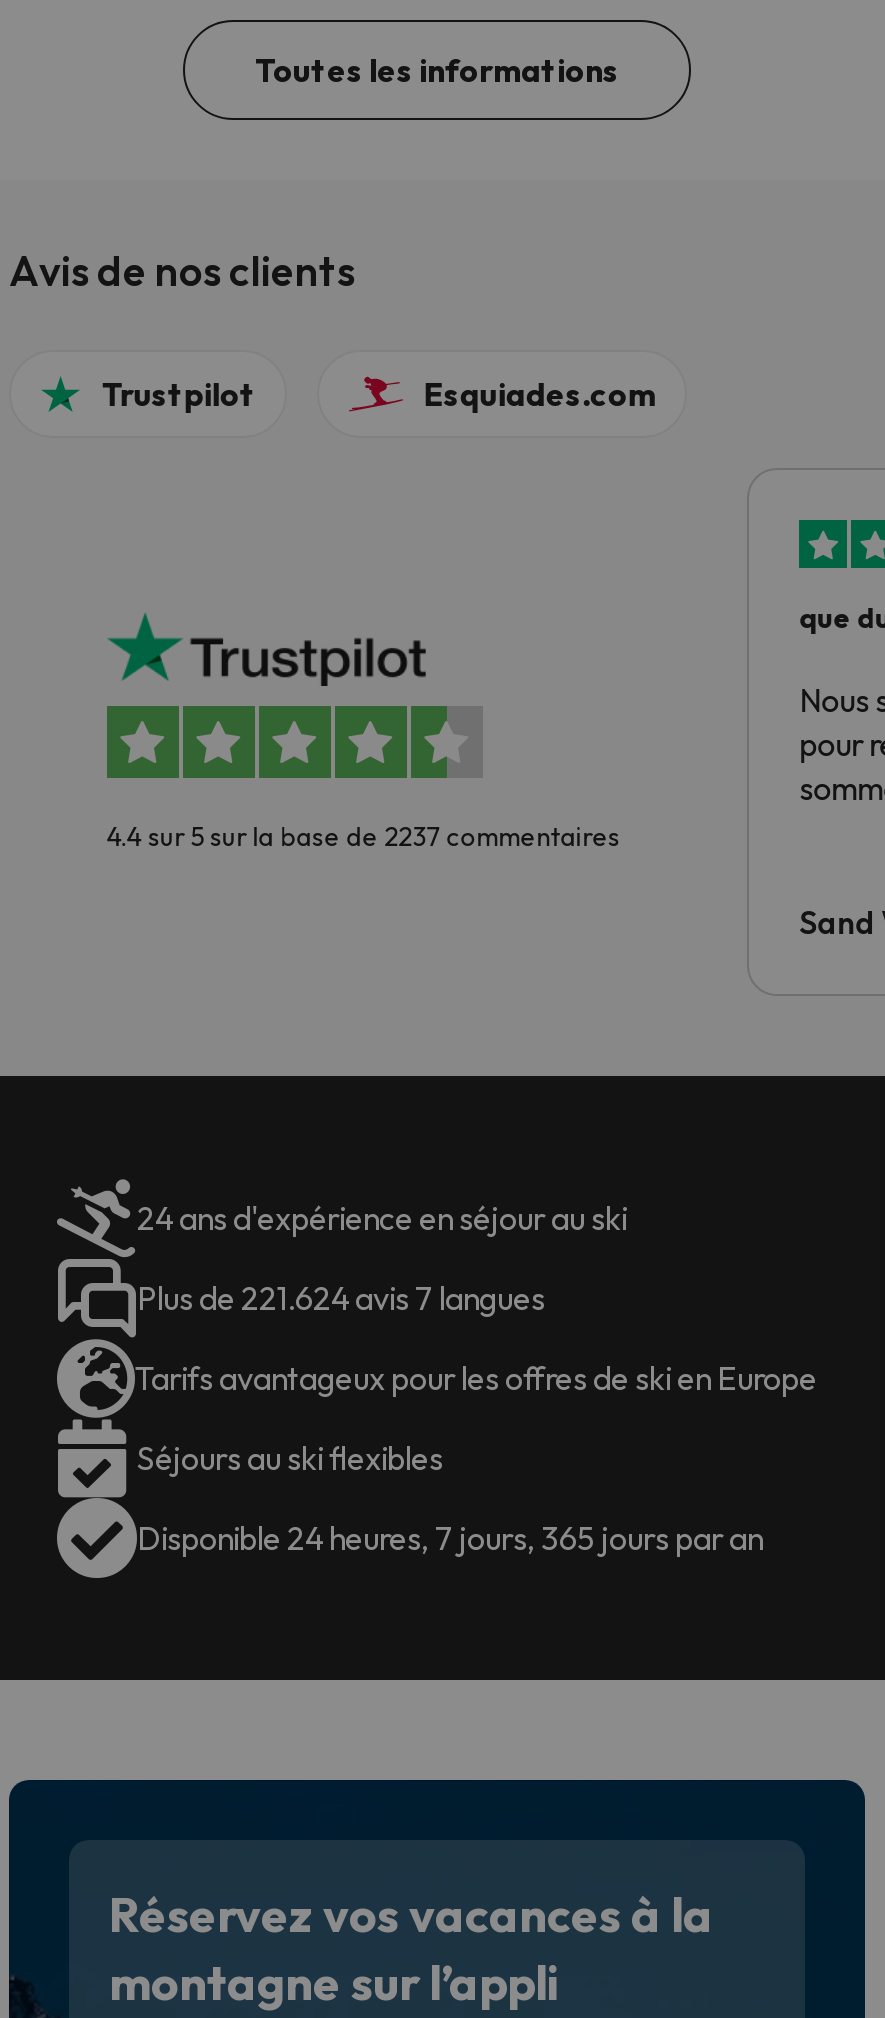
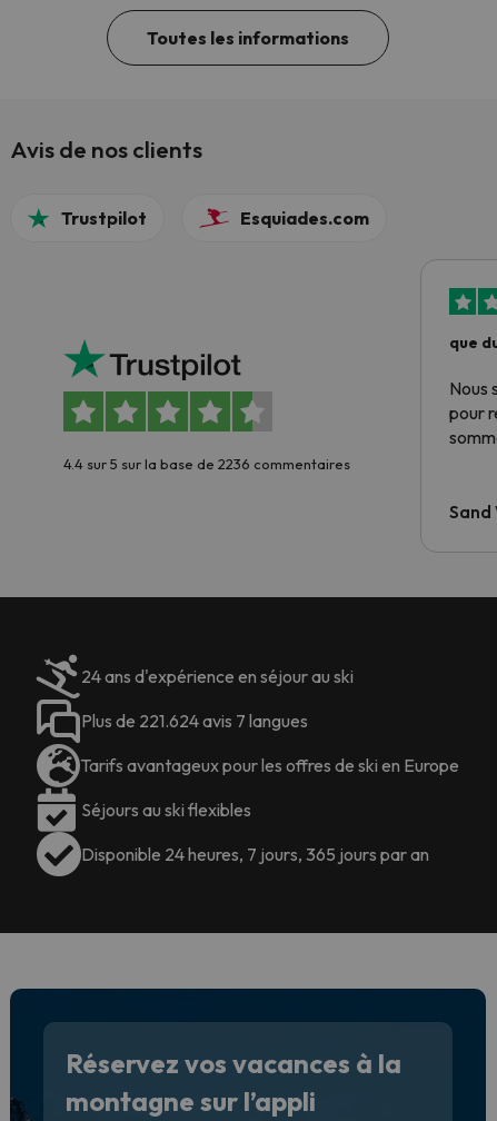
- 4.4 sur 5 sur la base de 2237 commentaires
+ 4.4 sur 5 sur la base de 2236 commentaires
